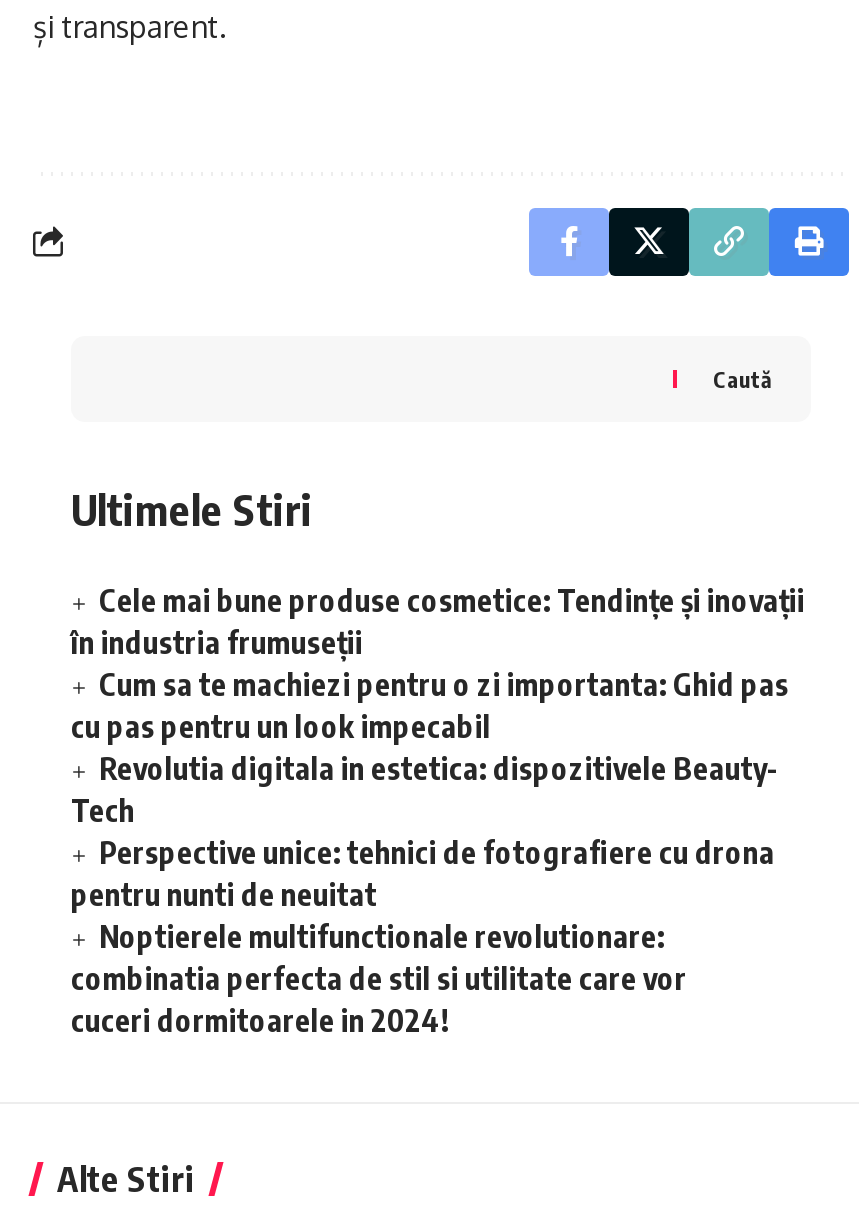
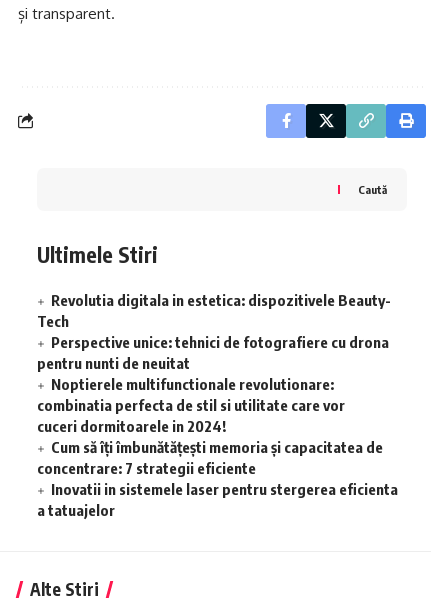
- Cele mai bune produse cosmetice: Tendințe și inovații
- în industria frumuseții
- Cum sa te machiezi pentru o zi importanta: Ghid pas
- cu pas pentru un look impecabil

moved up: Revolutia digitala in estetica: dispozitivele Beauty- | Tech | Perspective unice: tehnici de fotografiere cu drona | pentru nunti de neuitat | Noptierele multifunctionale revolutionare: | combinatia perfecta de stil si utilitate care vor | cuceri dormitoarele in 2024!

+ Cum să îți îmbunătățești memoria și capacitatea de
+ concentrare: 7 strategii eficiente
+ Inovatii in sistemele laser pentru stergerea eficienta
+ a tatuajelor
